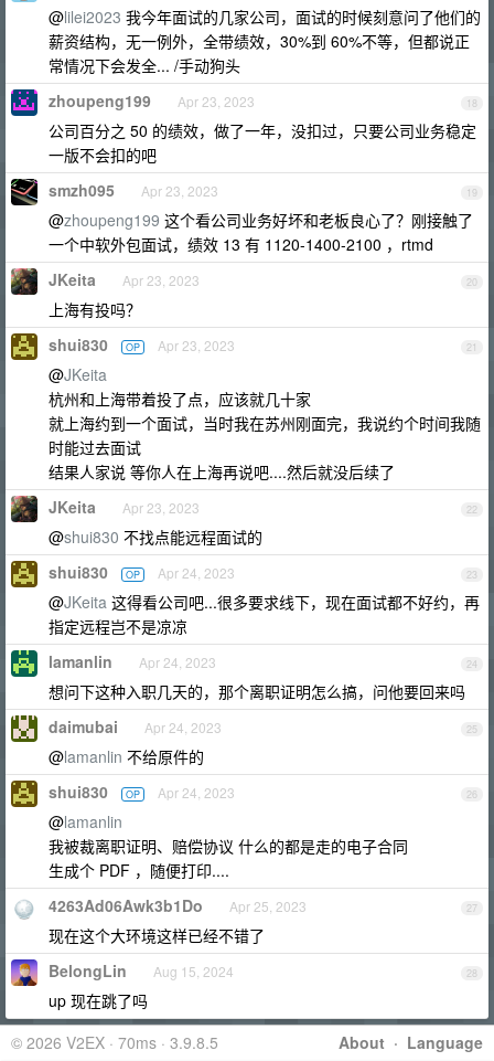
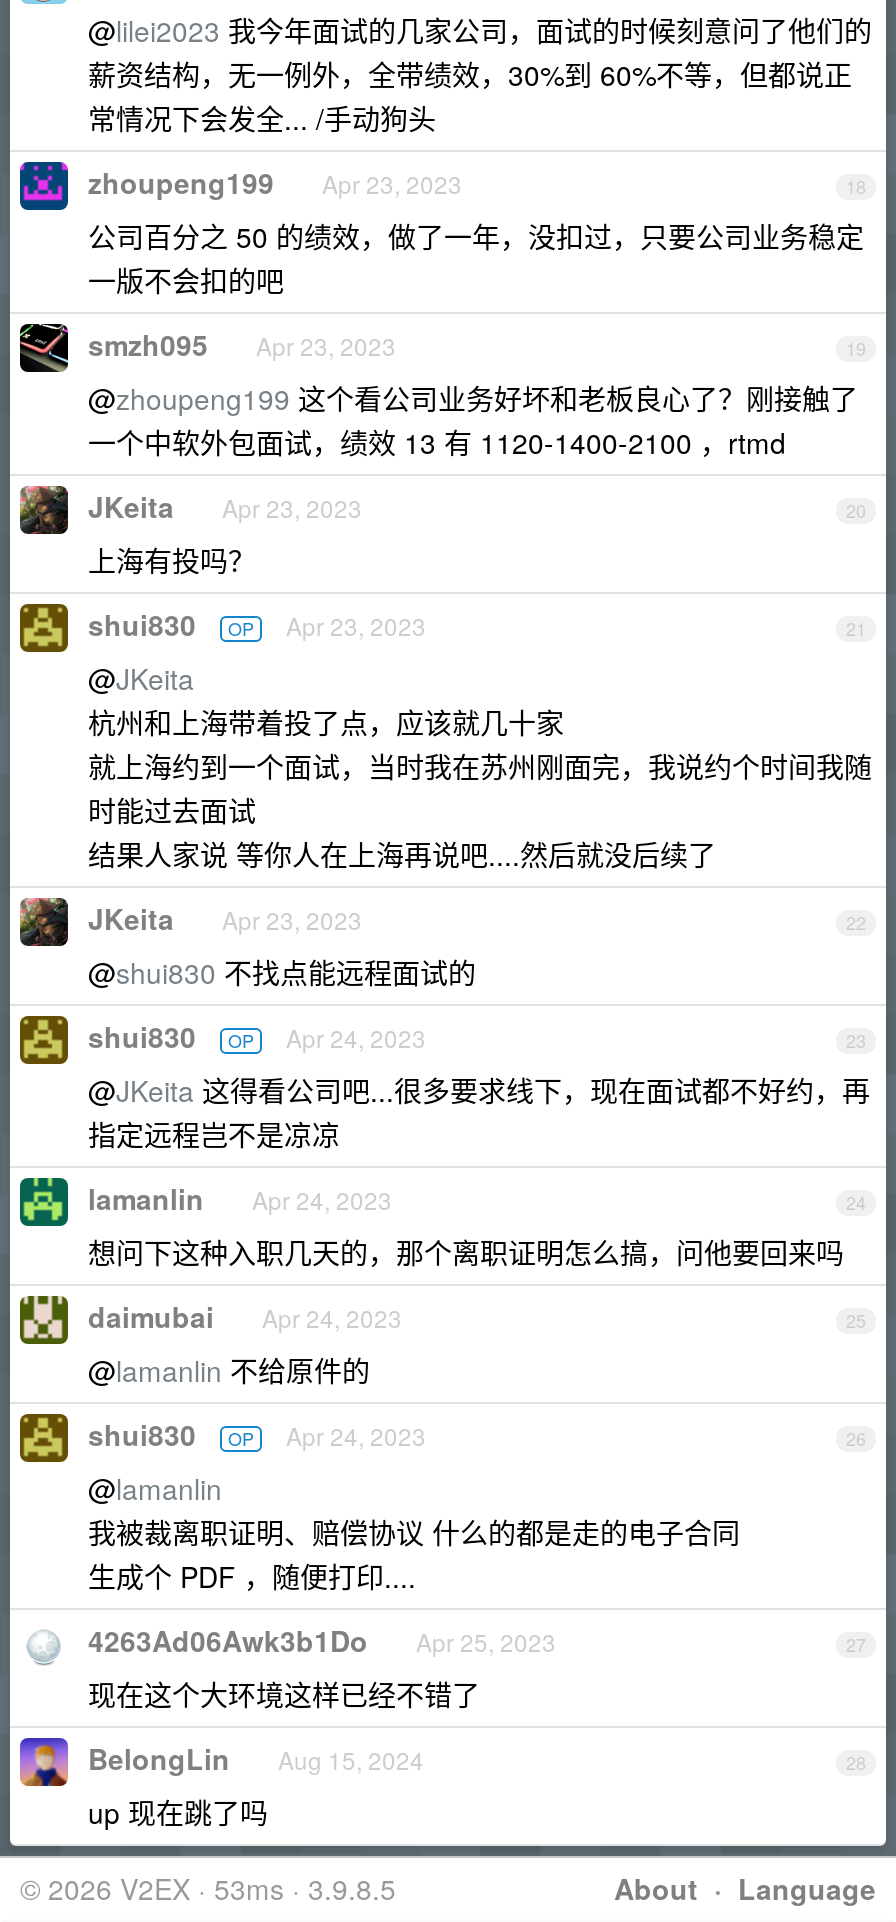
- © 2026 V2EX · 70ms · 3.9.8.5
+ © 2026 V2EX · 53ms · 3.9.8.5
